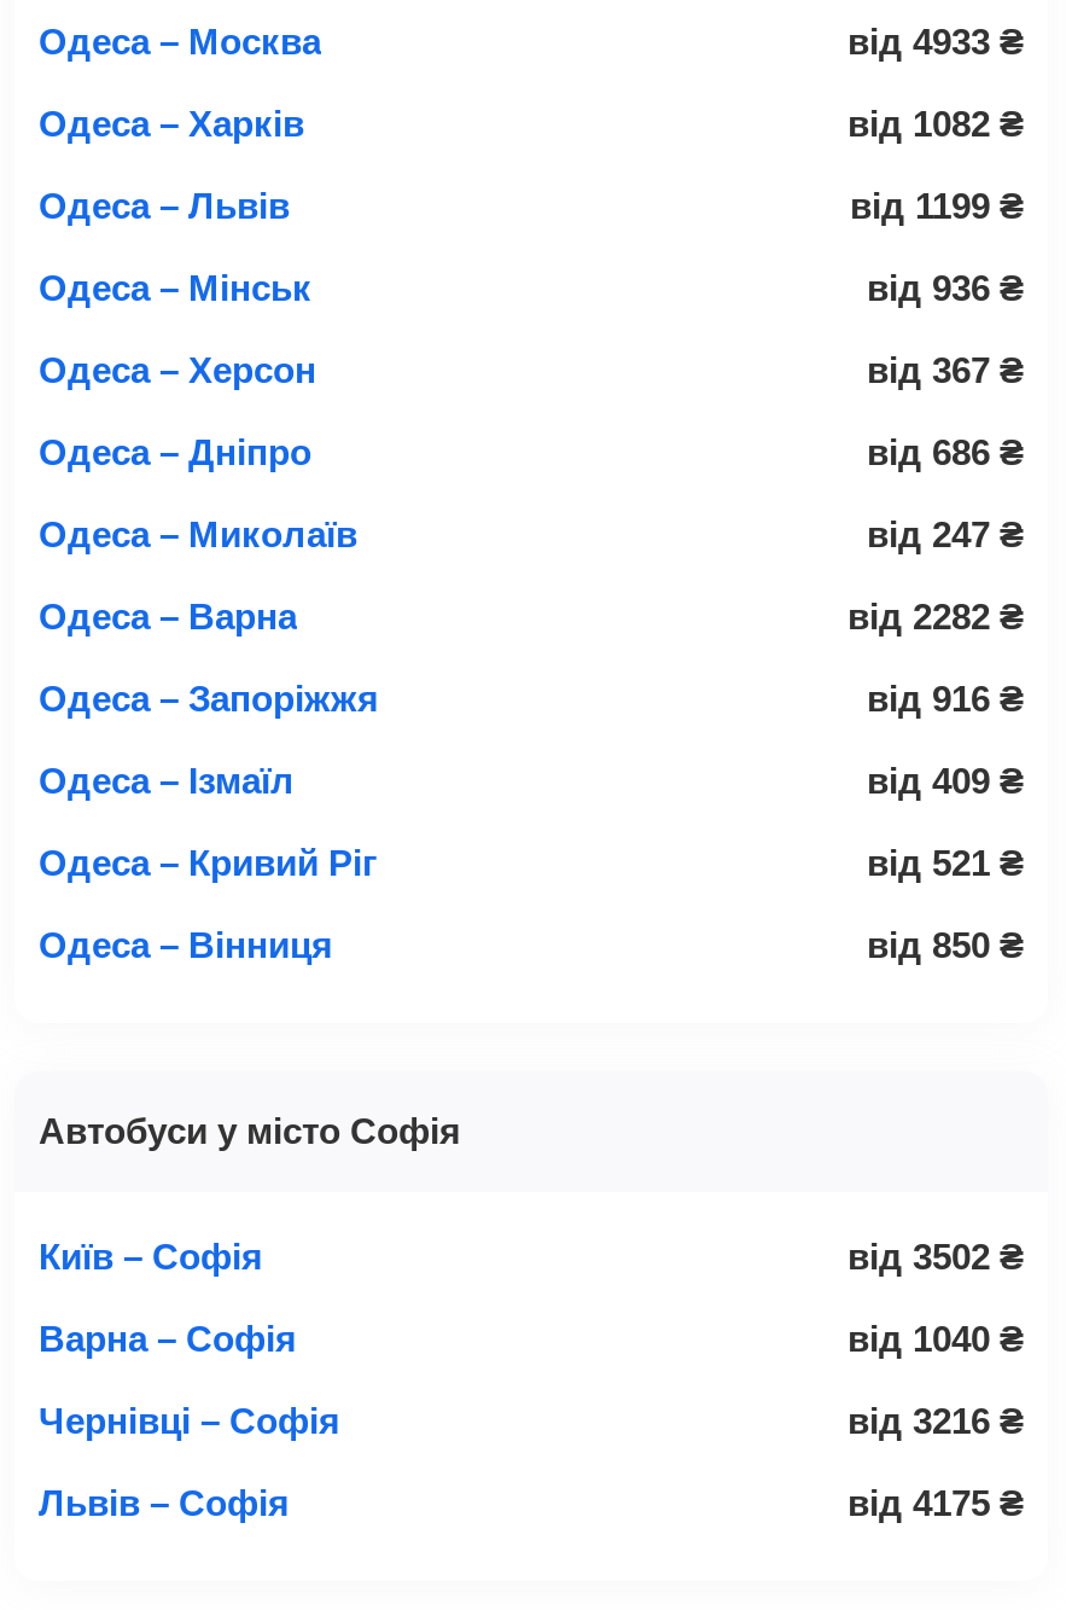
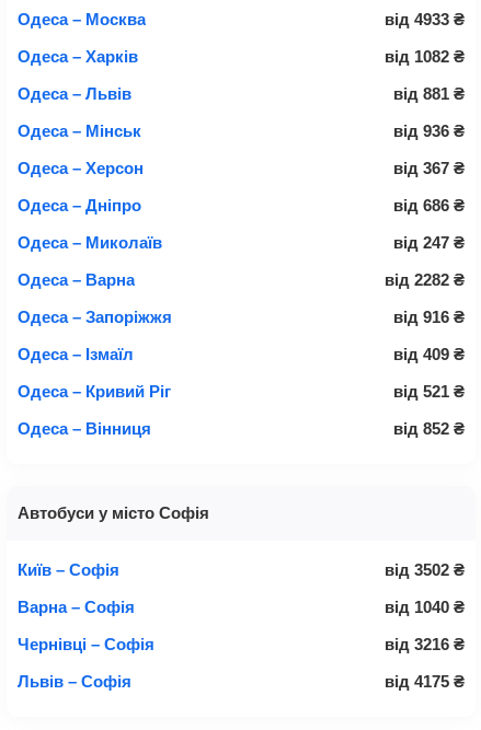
- від 1199 ₴
+ від 881 ₴

- від 850 ₴
+ від 852 ₴
